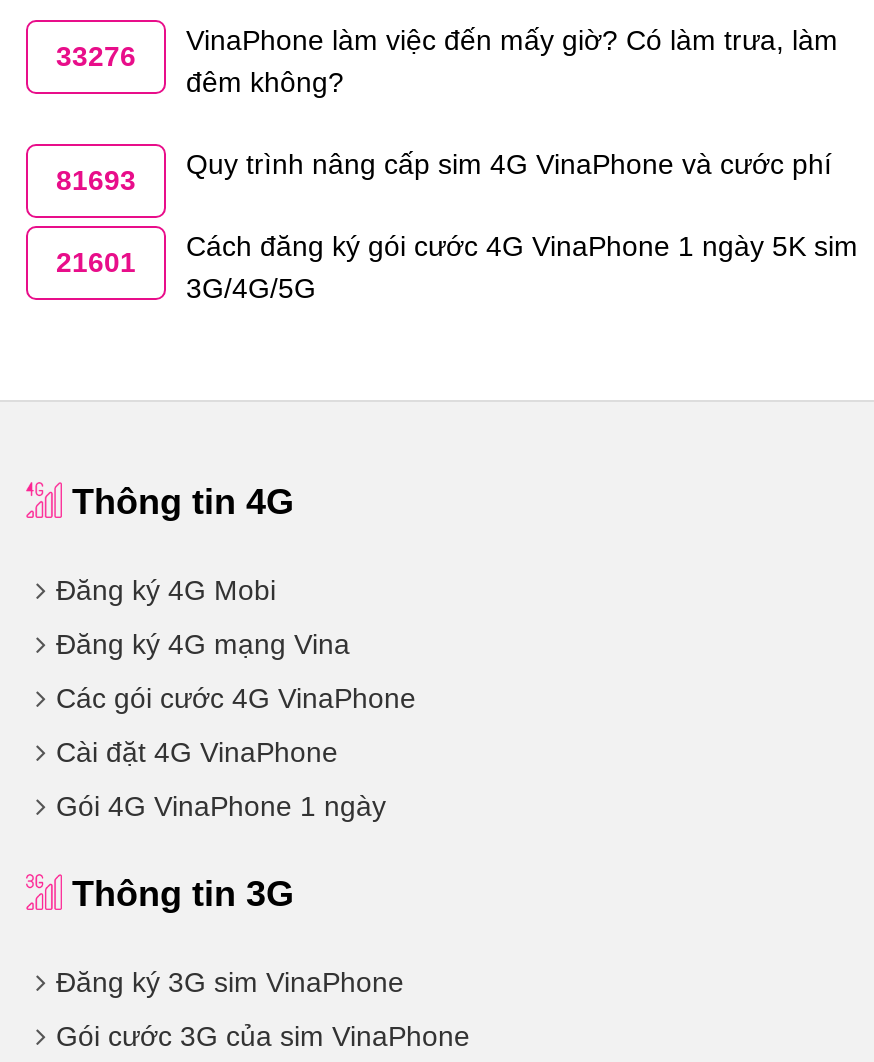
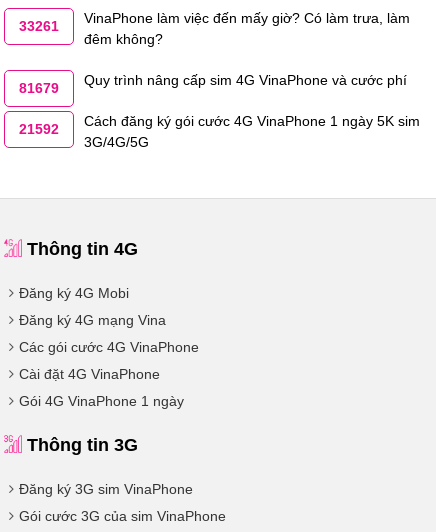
- 33276 VinaPhone làm việc đến mấy giờ? Có làm trưa, làm
+ 33261 VinaPhone làm việc đến mấy giờ? Có làm trưa, làm

- 81693 Quy trình nâng cấp sim 4G VinaPhone và cước phí
+ 81679 Quy trình nâng cấp sim 4G VinaPhone và cước phí

- 21601 Cách đăng ký gói cước 4G VinaPhone 1 ngày 5K sim
+ 21592 Cách đăng ký gói cước 4G VinaPhone 1 ngày 5K sim
